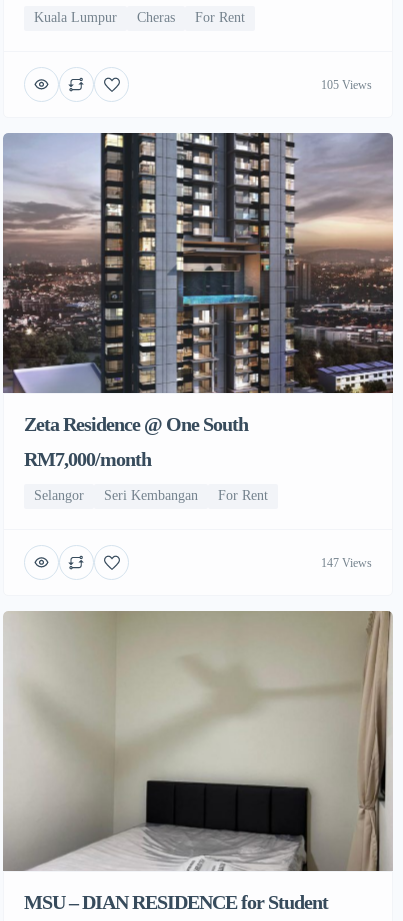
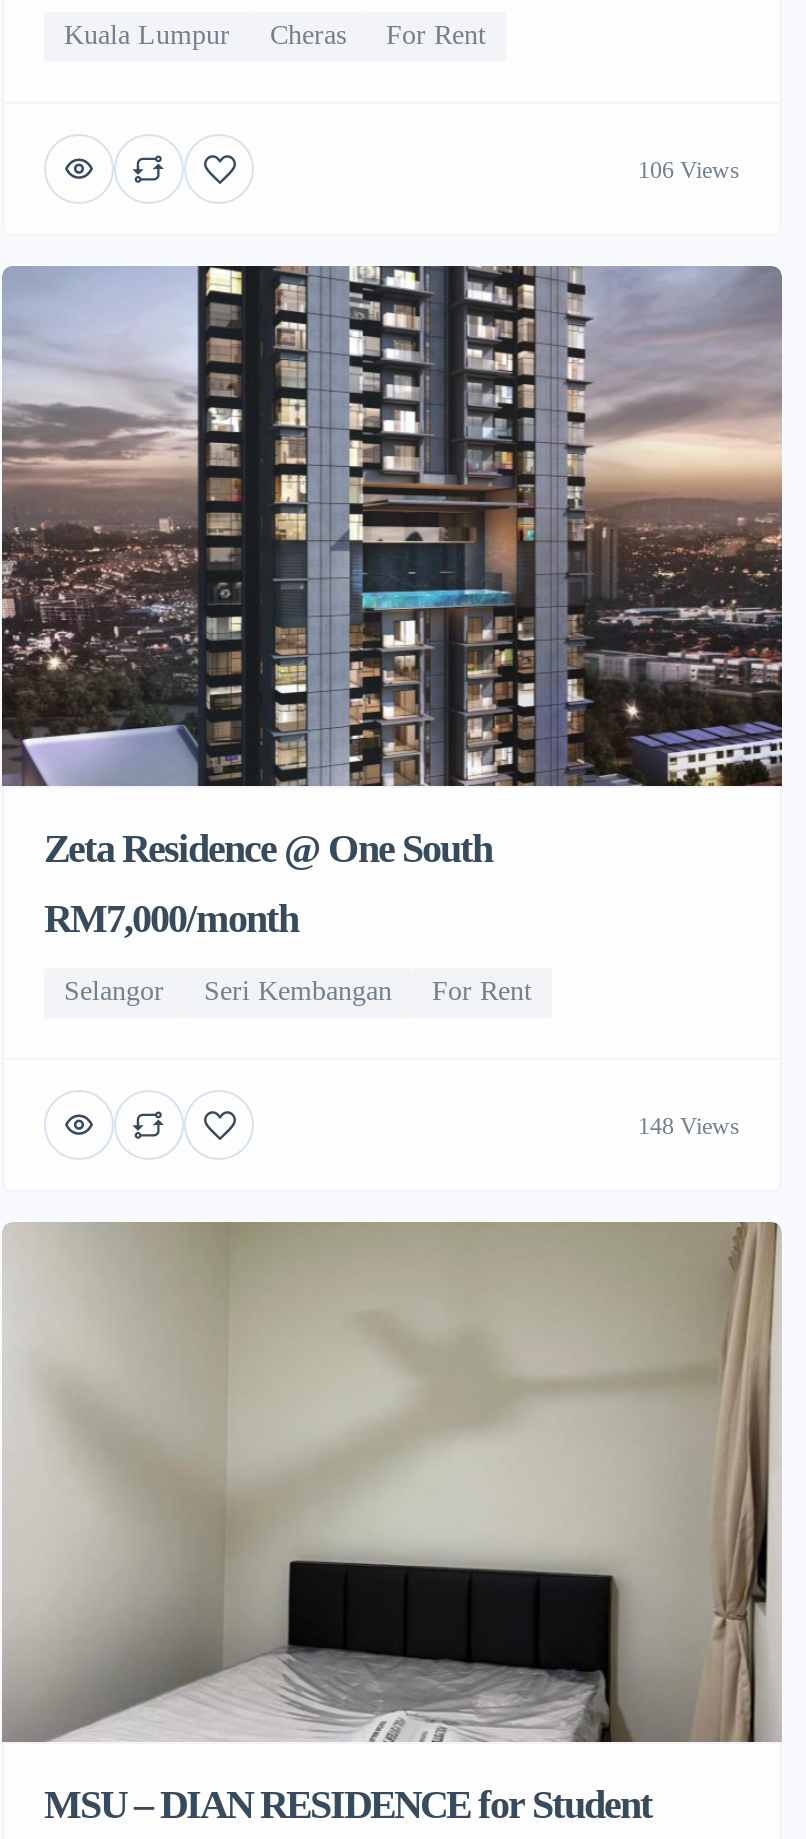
- 105 Views
+ 106 Views

- 147 Views
+ 148 Views
